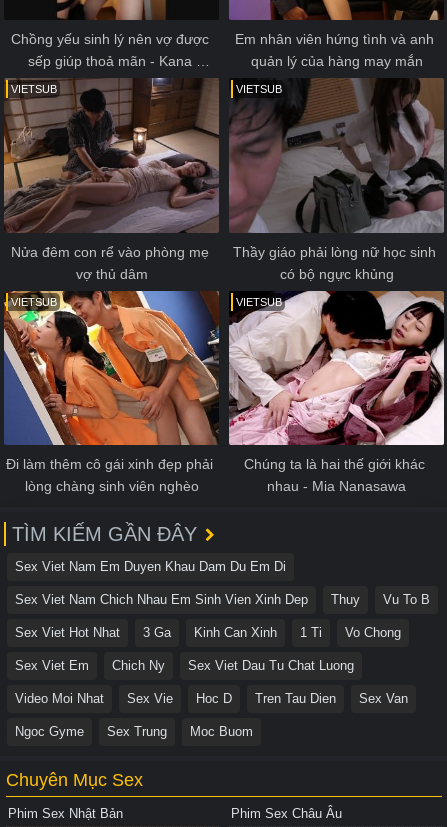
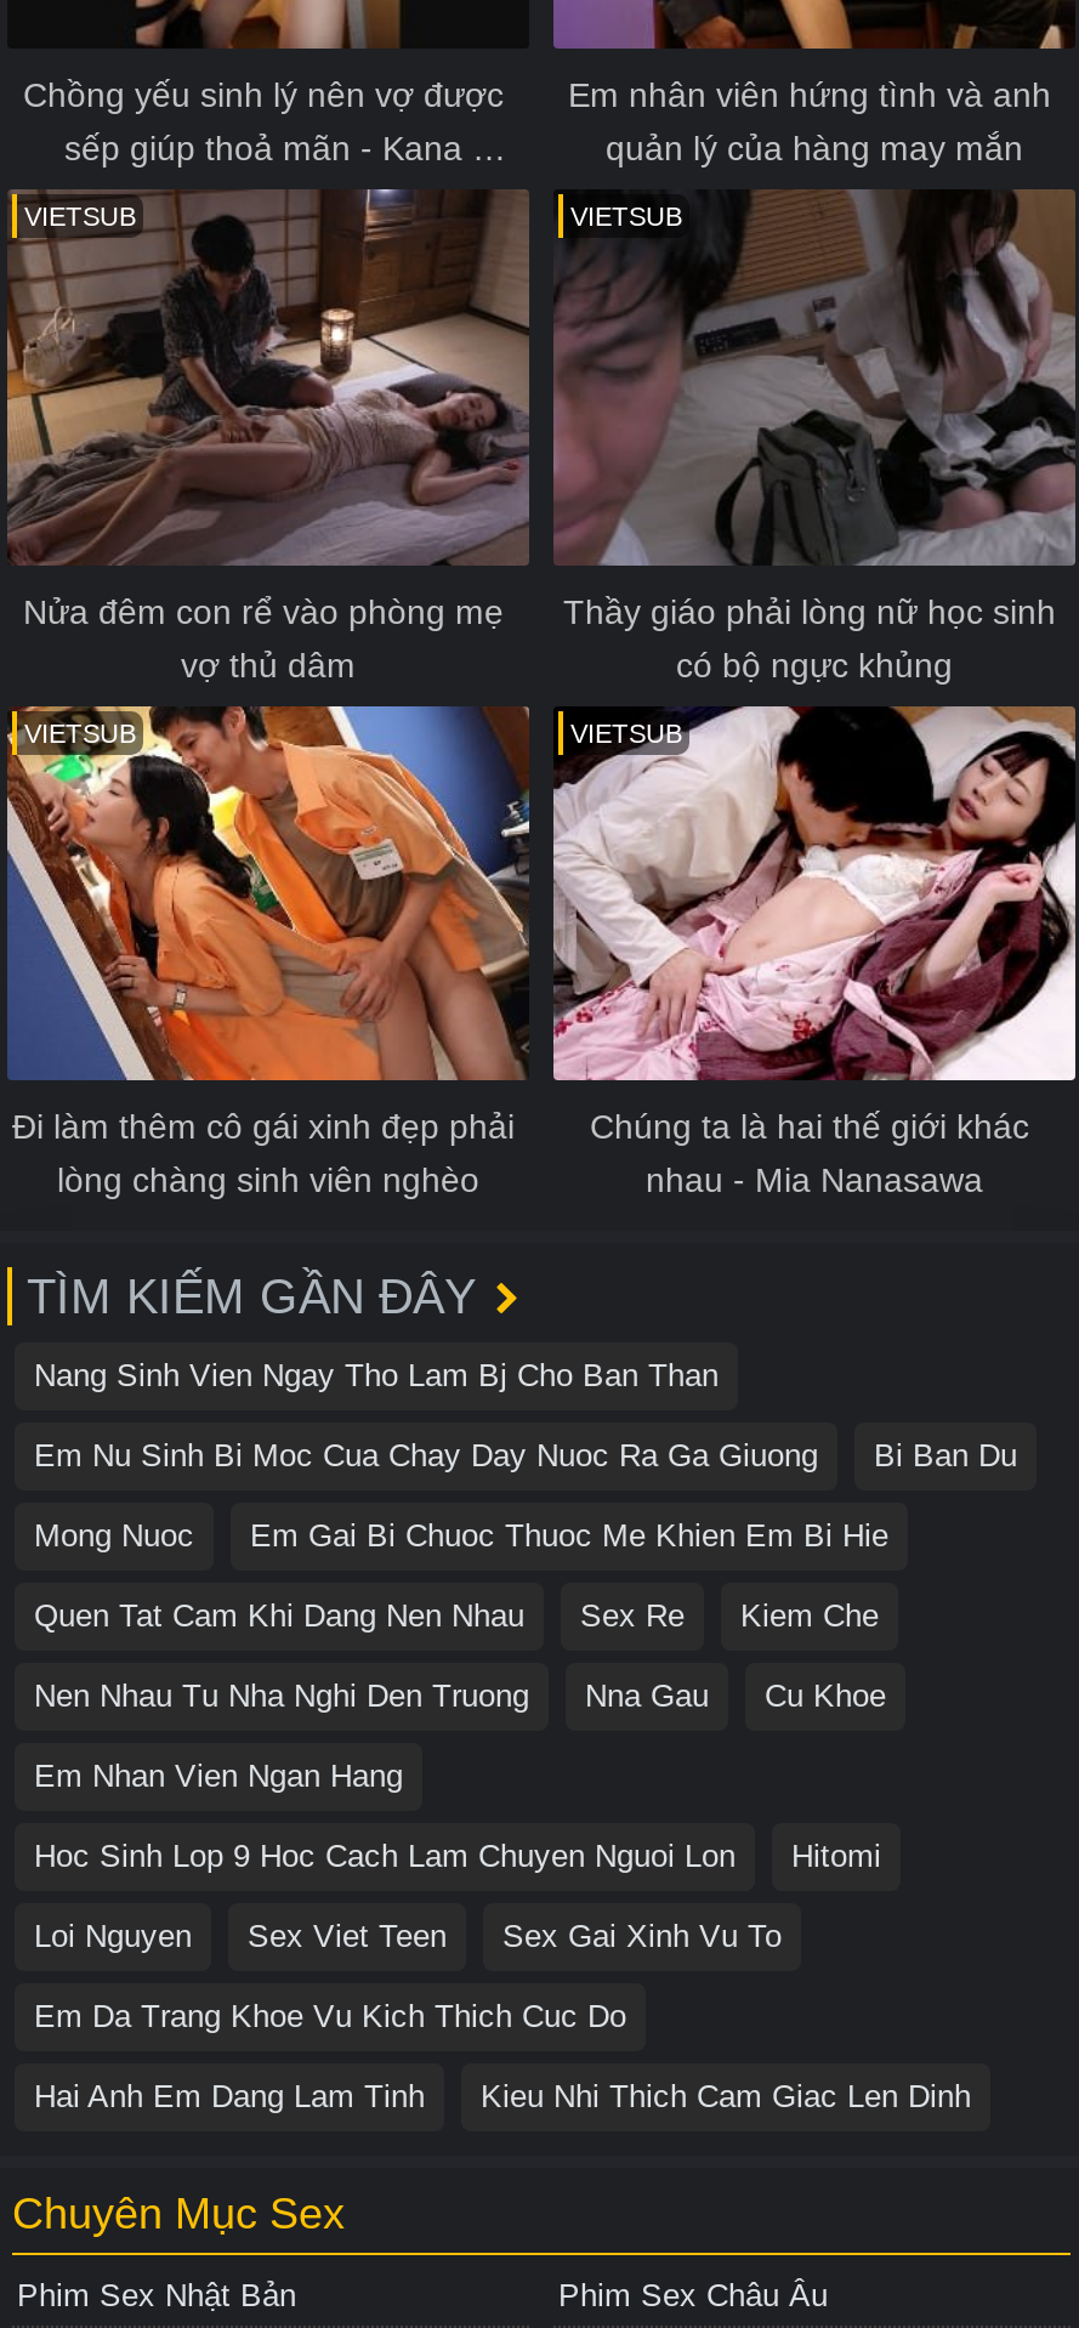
- Sex Viet Nam Em Duyen Khau Dam Du Em Di
- Sex Viet Nam Chich Nhau Em Sinh Vien Xinh Dep
- Thuy
- Vu To B
- Sex Viet Hot Nhat
- 3 Ga
- Kinh Can Xinh
- 1 Ti
- Vo Chong
- Sex Viet Em
- Chich Ny
- Sex Viet Dau Tu Chat Luong
- Video Moi Nhat
- Sex Vie
- Hoc D
- Tren Tau Dien
- Sex Van
- Ngoc Gyme
- Sex Trung
- Moc Buom
+ Nang Sinh Vien Ngay Tho Lam Bj Cho Ban Than
+ Em Nu Sinh Bi Moc Cua Chay Day Nuoc Ra Ga Giuong
+ Bi Ban Du
+ Mong Nuoc
+ Em Gai Bi Chuoc Thuoc Me Khien Em Bi Hie
+ Quen Tat Cam Khi Dang Nen Nhau
+ Sex Re
+ Kiem Che
+ Nen Nhau Tu Nha Nghi Den Truong
+ Nna Gau
+ Cu Khoe
+ Em Nhan Vien Ngan Hang
+ Hoc Sinh Lop 9 Hoc Cach Lam Chuyen Nguoi Lon
+ Hitomi
+ Loi Nguyen
+ Sex Viet Teen
+ Sex Gai Xinh Vu To
+ Em Da Trang Khoe Vu Kich Thich Cuc Do
+ Hai Anh Em Dang Lam Tinh
+ Kieu Nhi Thich Cam Giac Len Dinh
